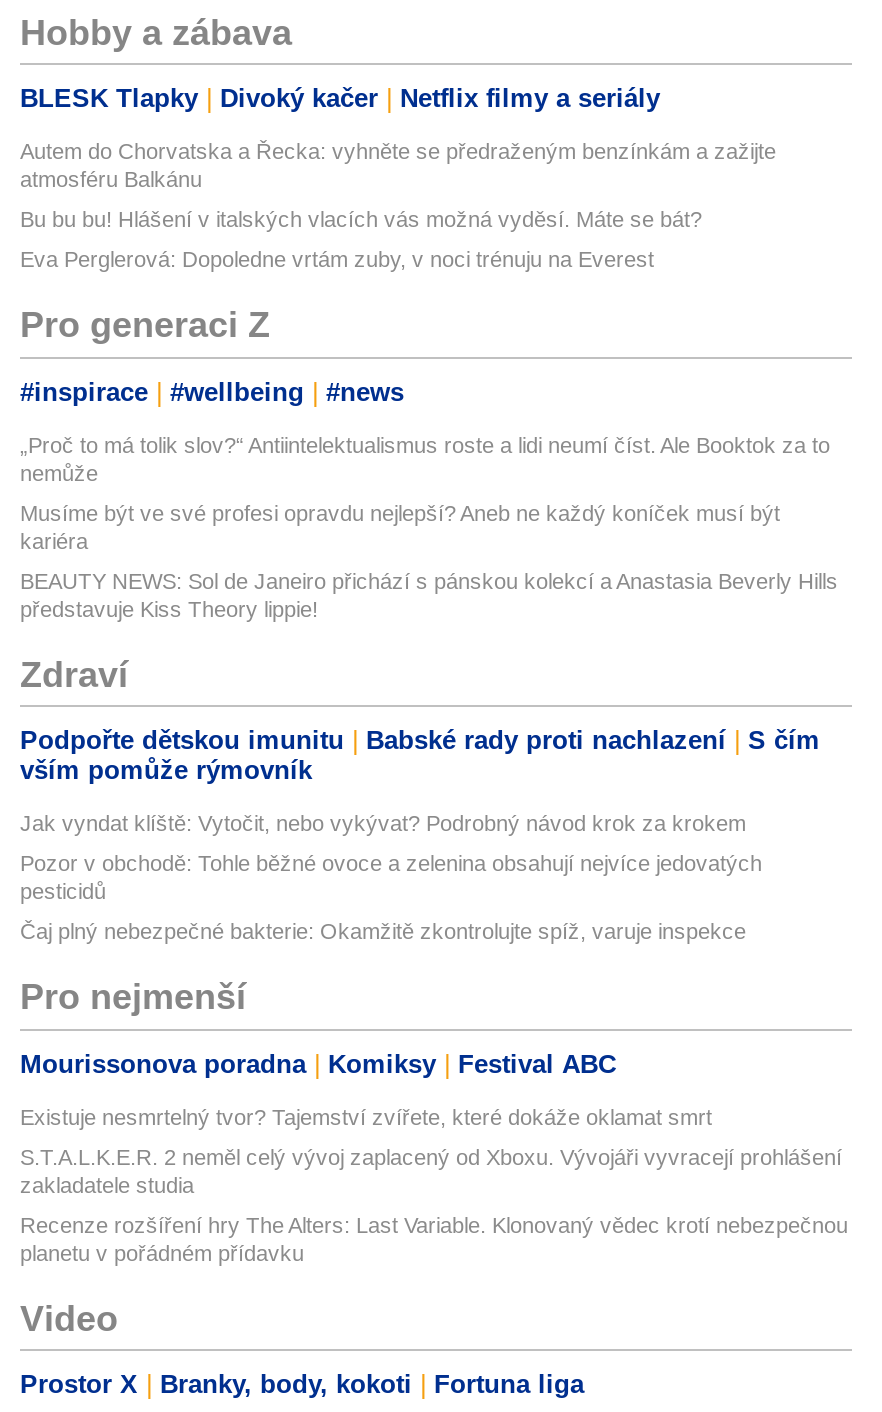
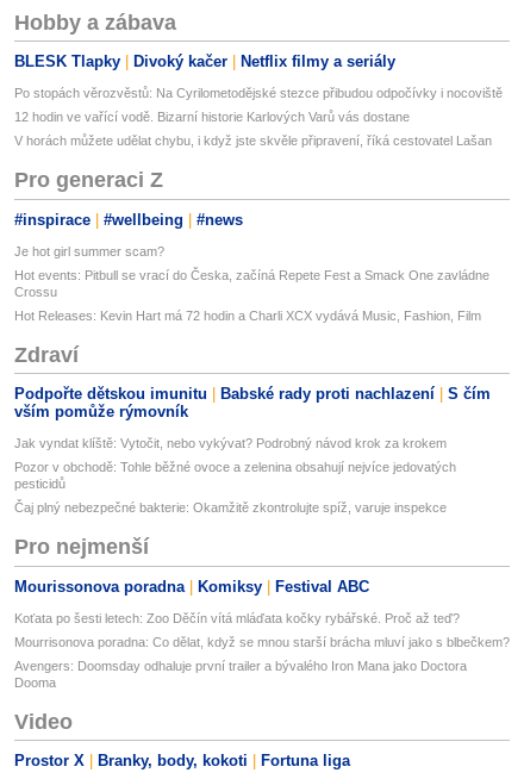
- Autem do Chorvatska a Řecka: vyhněte se předraženým benzínkám a zažijte
- atmosféru Balkánu
+ Po stopách věrozvěstů: Na Cyrilometodějské stezce přibudou odpočívky i nocoviště

- Bu bu bu! Hlášení v italských vlacích vás možná vyděsí. Máte se bát?
+ 12 hodin ve vařící vodě. Bizarní historie Karlových Varů vás dostane

- Eva Perglerová: Dopoledne vrtám zuby, v noci trénuju na Everest
+ V horách můžete udělat chybu, i když jste skvěle připravení, říká cestovatel Lašan

- „Proč to má tolik slov?“ Antiintelektualismus roste a lidi neumí číst. Ale Booktok za to
- nemůže
+ Je hot girl summer scam?

- Musíme být ve své profesi opravdu nejlepší? Aneb ne každý koníček musí být
- kariéra
+ Hot events: Pitbull se vrací do Česka, začíná Repete Fest a Smack One zavládne
+ Crossu

- BEAUTY NEWS: Sol de Janeiro přichází s pánskou kolekcí a Anastasia Beverly Hills
- představuje Kiss Theory lippie!
+ Hot Releases: Kevin Hart má 72 hodin a Charli XCX vydává Music, Fashion, Film

- Existuje nesmrtelný tvor? Tajemství zvířete, které dokáže oklamat smrt
+ Koťata po šesti letech: Zoo Děčín vítá mláďata kočky rybářské. Proč až teď?

- S.T.A.L.K.E.R. 2 neměl celý vývoj zaplacený od Xboxu. Vývojáři vyvracejí prohlášení
- zakladatele studia
+ Mourrisonova poradna: Co dělat, když se mnou starší brácha mluví jako s blbečkem?

- Recenze rozšíření hry The Alters: Last Variable. Klonovaný vědec krotí nebezpečnou
- planetu v pořádném přídavku
+ Avengers: Doomsday odhaluje první trailer a bývalého Iron Mana jako Doctora
+ Dooma
